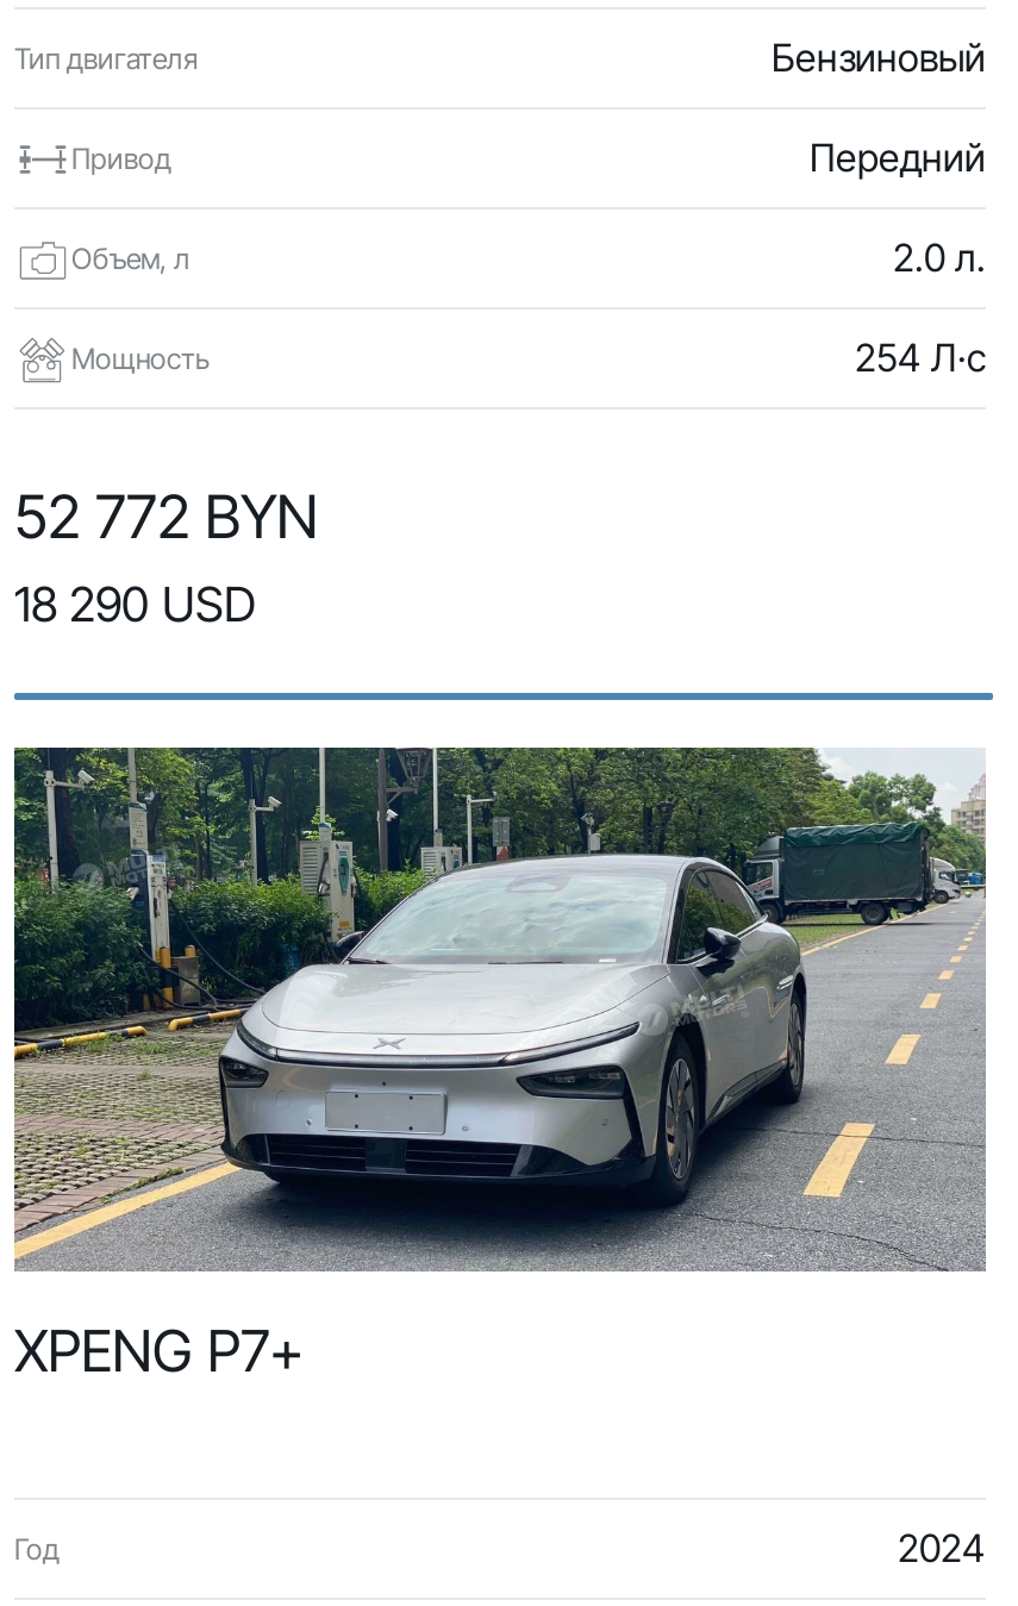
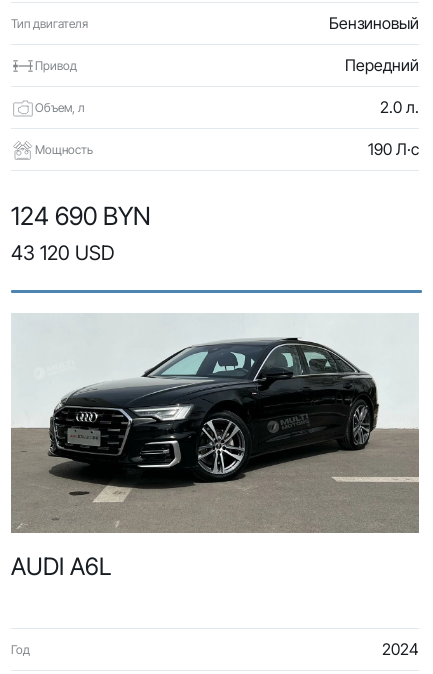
- 254 Л·с
+ 190 Л·с

- 52 772 BYN
- 18 290 USD
+ 124 690 BYN
+ 43 120 USD

- [image]
- XPENG P7+
+ [image]
+ AUDI A6L
